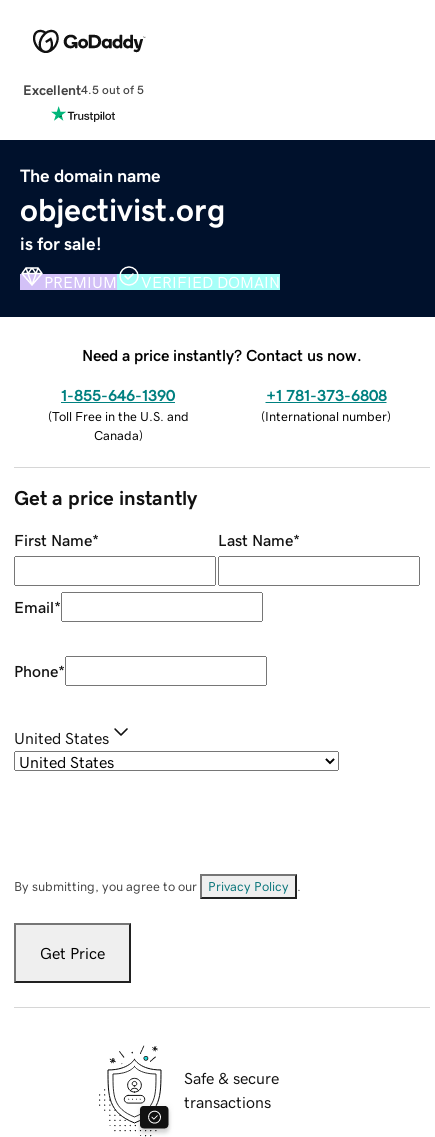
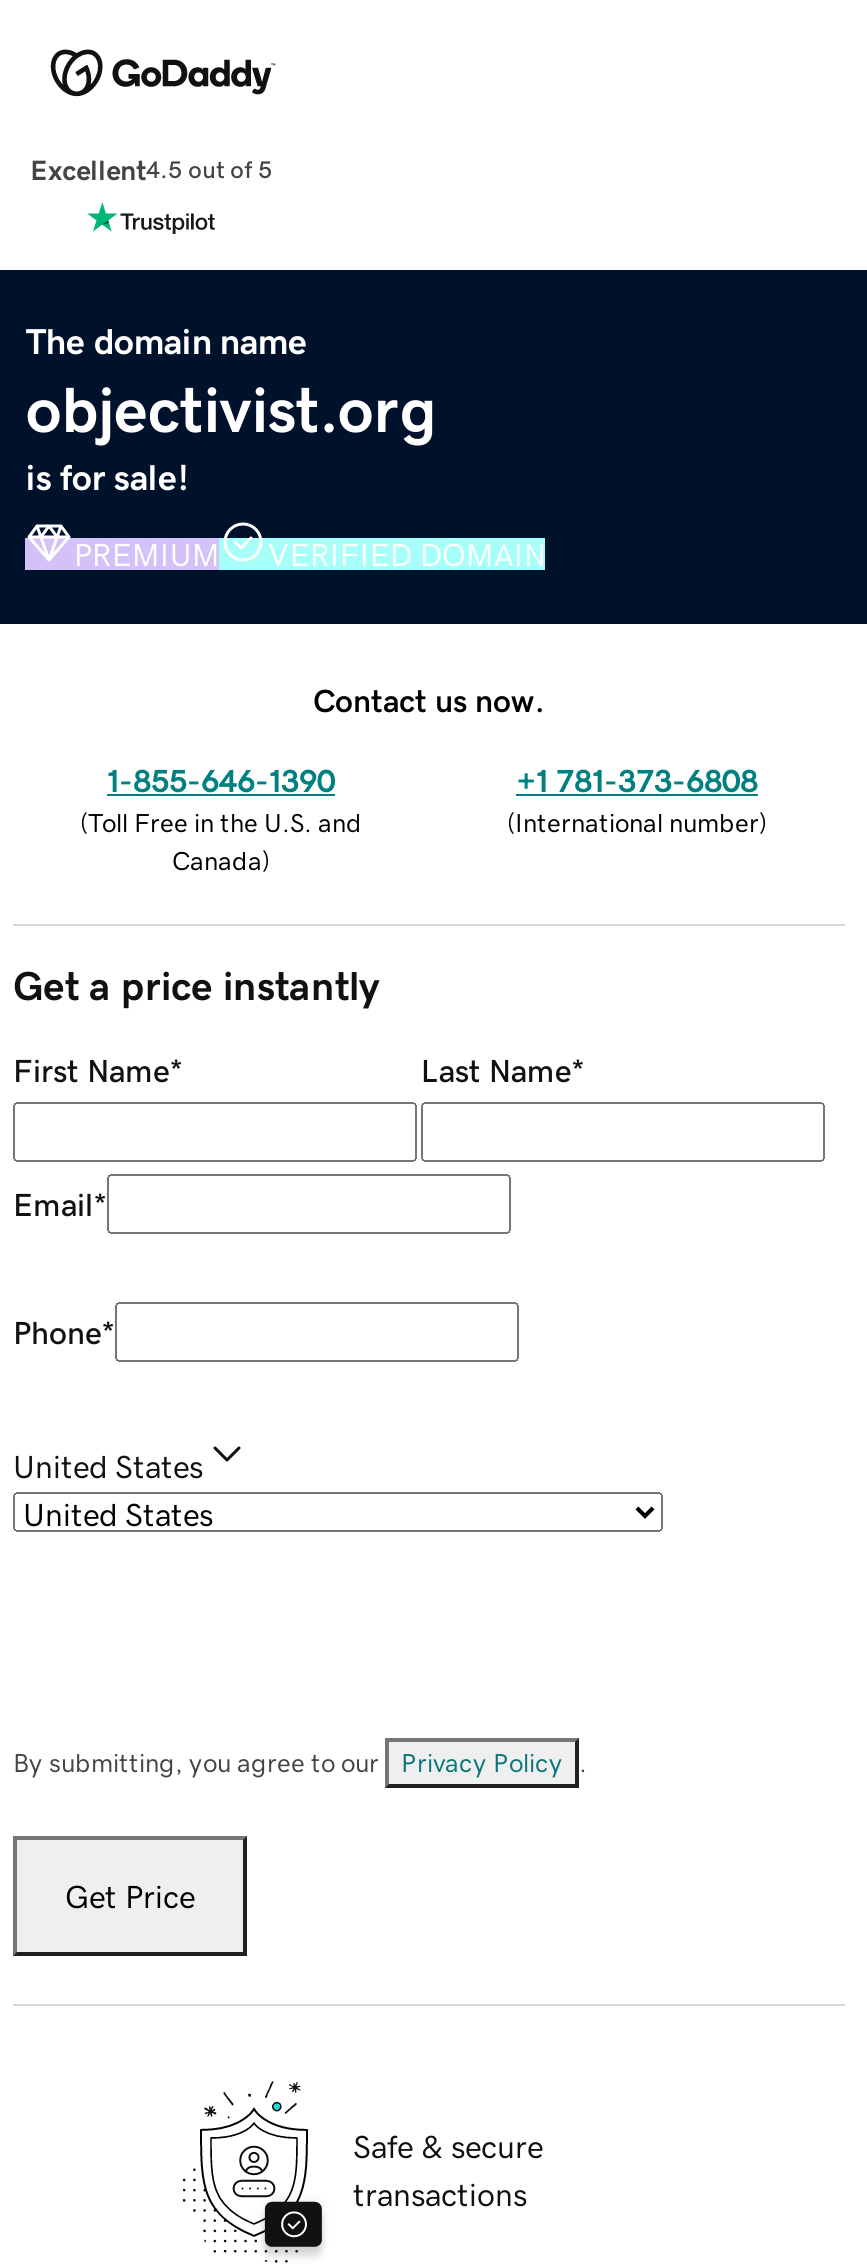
- Need a price instantly? Contact us now.
+ Contact us now.
